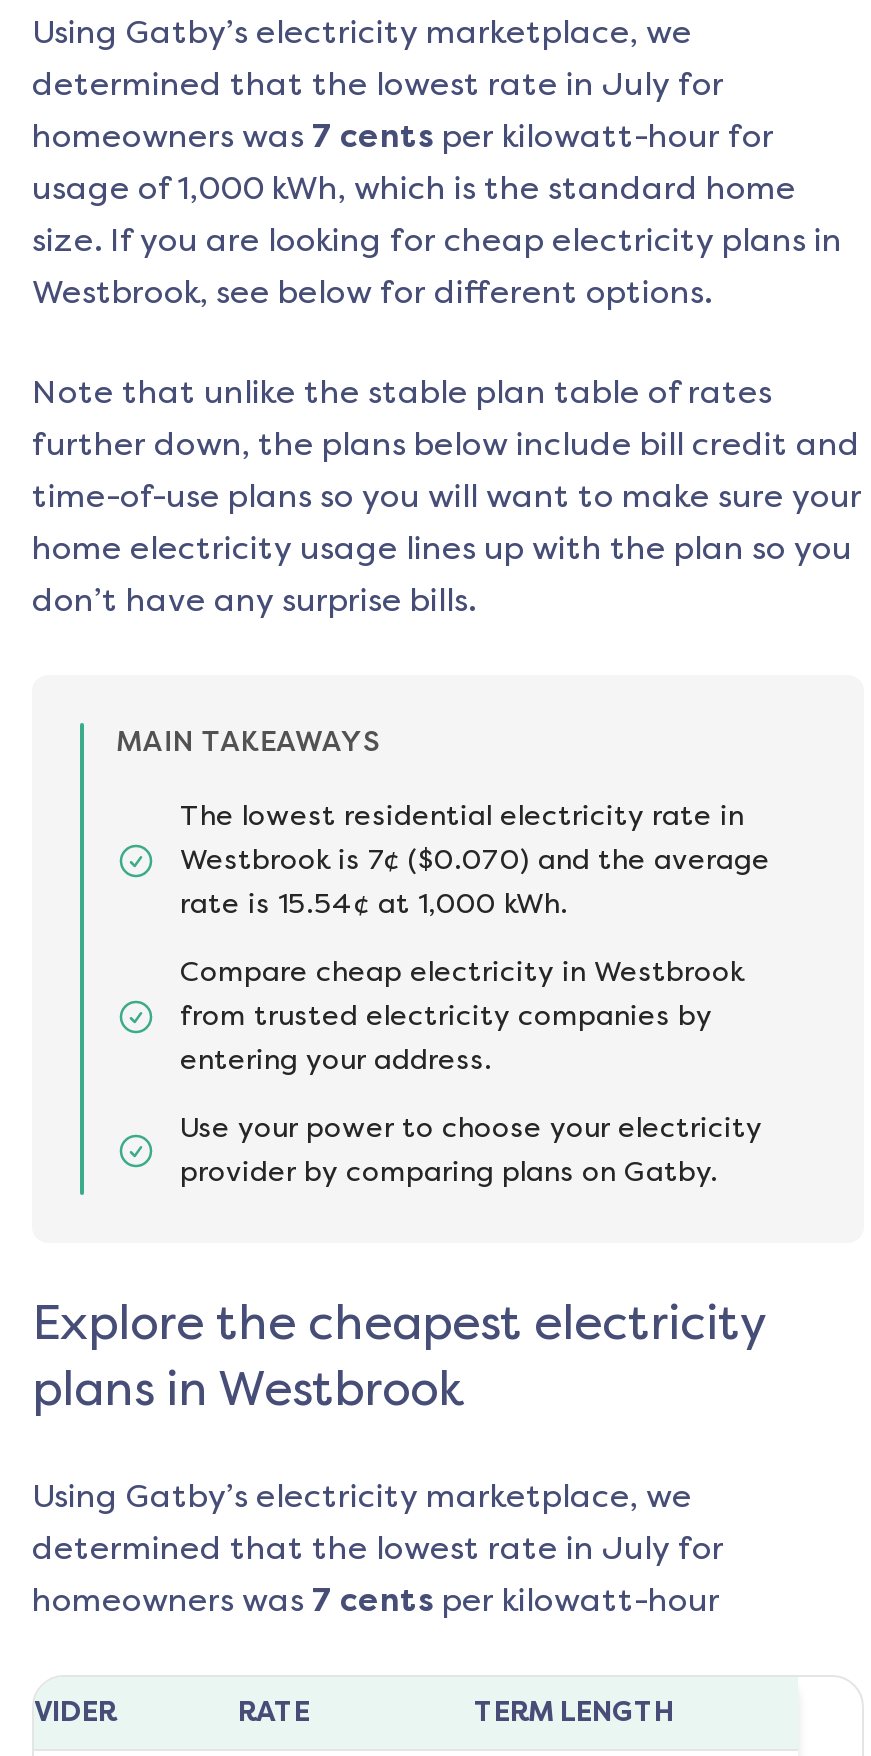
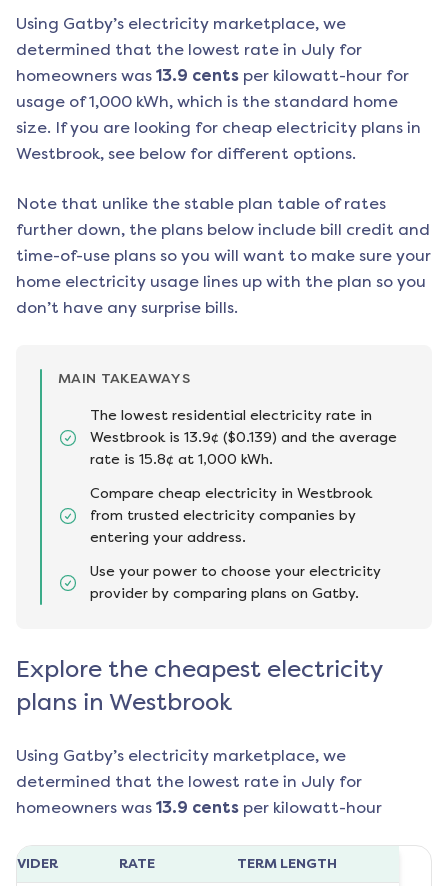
- homeowners was 7 cents per kilowatt-hour for
+ homeowners was 13.9 cents per kilowatt-hour for

- Westbrook is 7¢ ($0.070) and the average
+ Westbrook is 13.9¢ ($0.139) and the average

- rate is 15.54¢ at 1,000 kWh.
+ rate is 15.8¢ at 1,000 kWh.

- homeowners was 7 cents per kilowatt-hour
+ homeowners was 13.9 cents per kilowatt-hour
